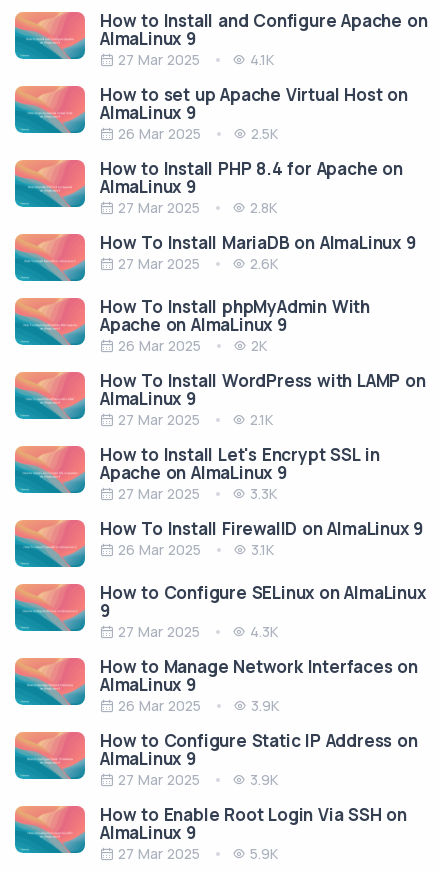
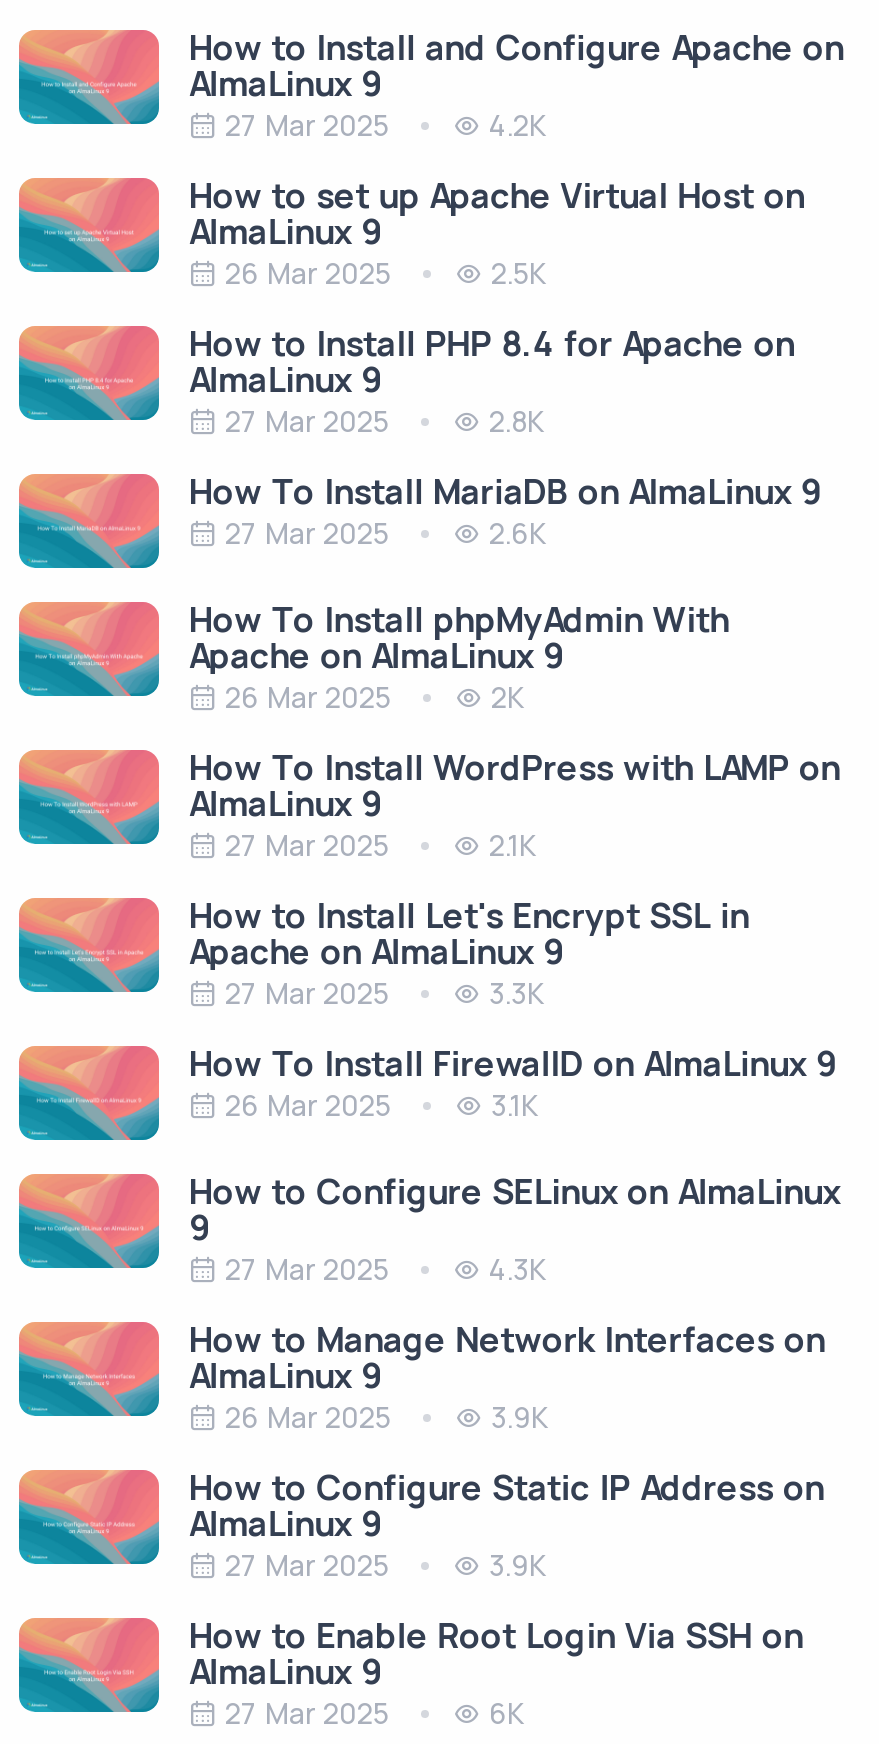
- 4.1K
+ 4.2K

- 5.9K
+ 6K
